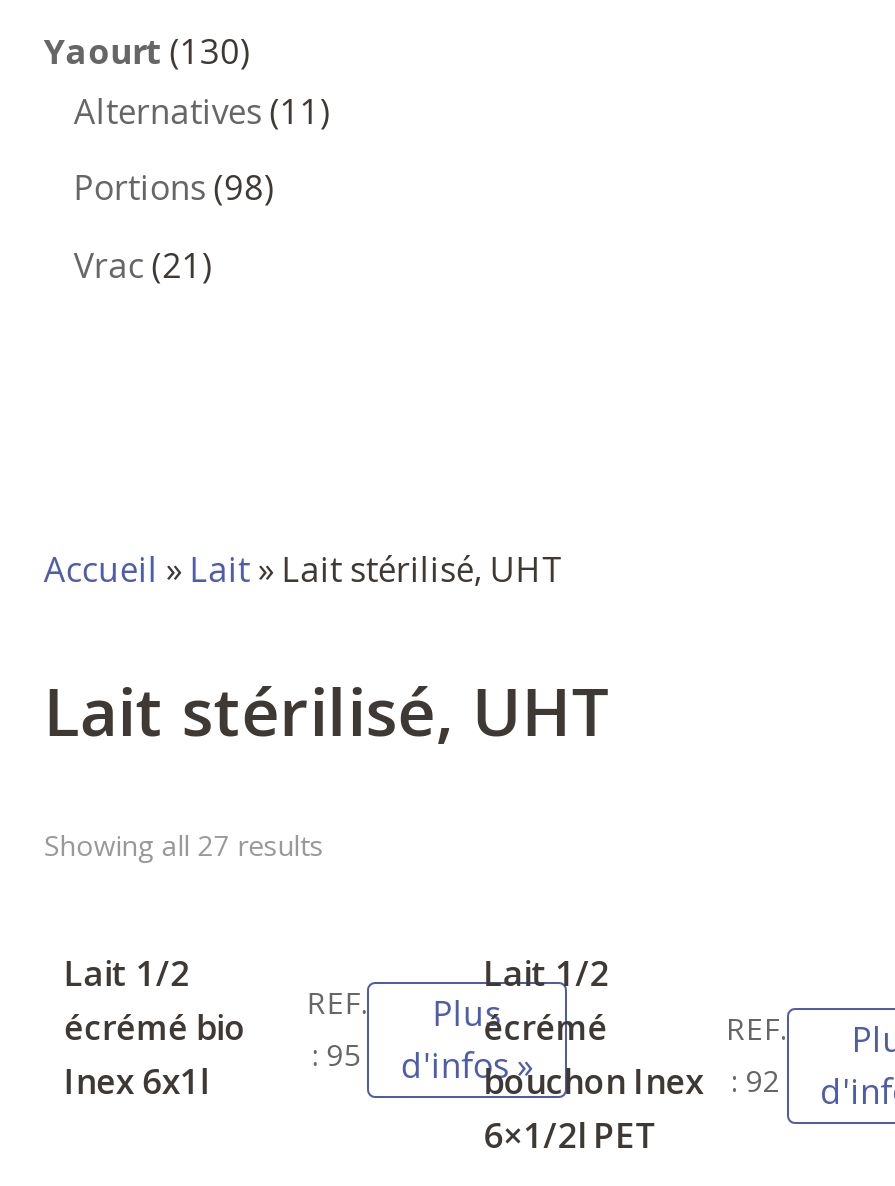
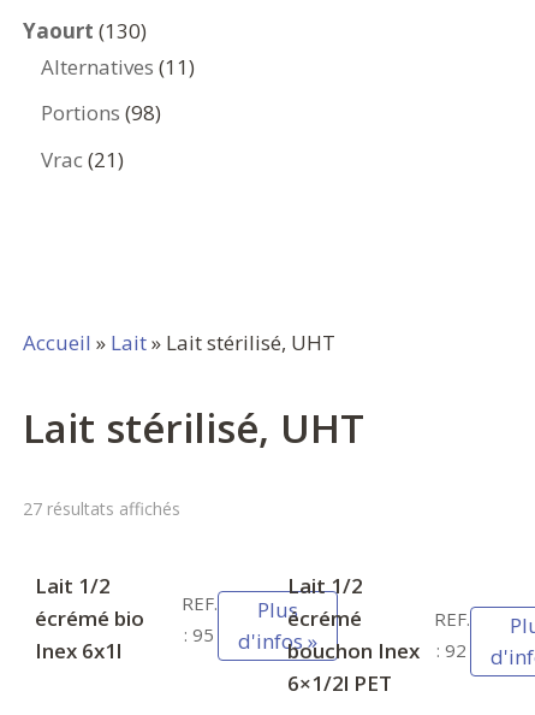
- Showing all 27 results
+ 27 résultats affichés
